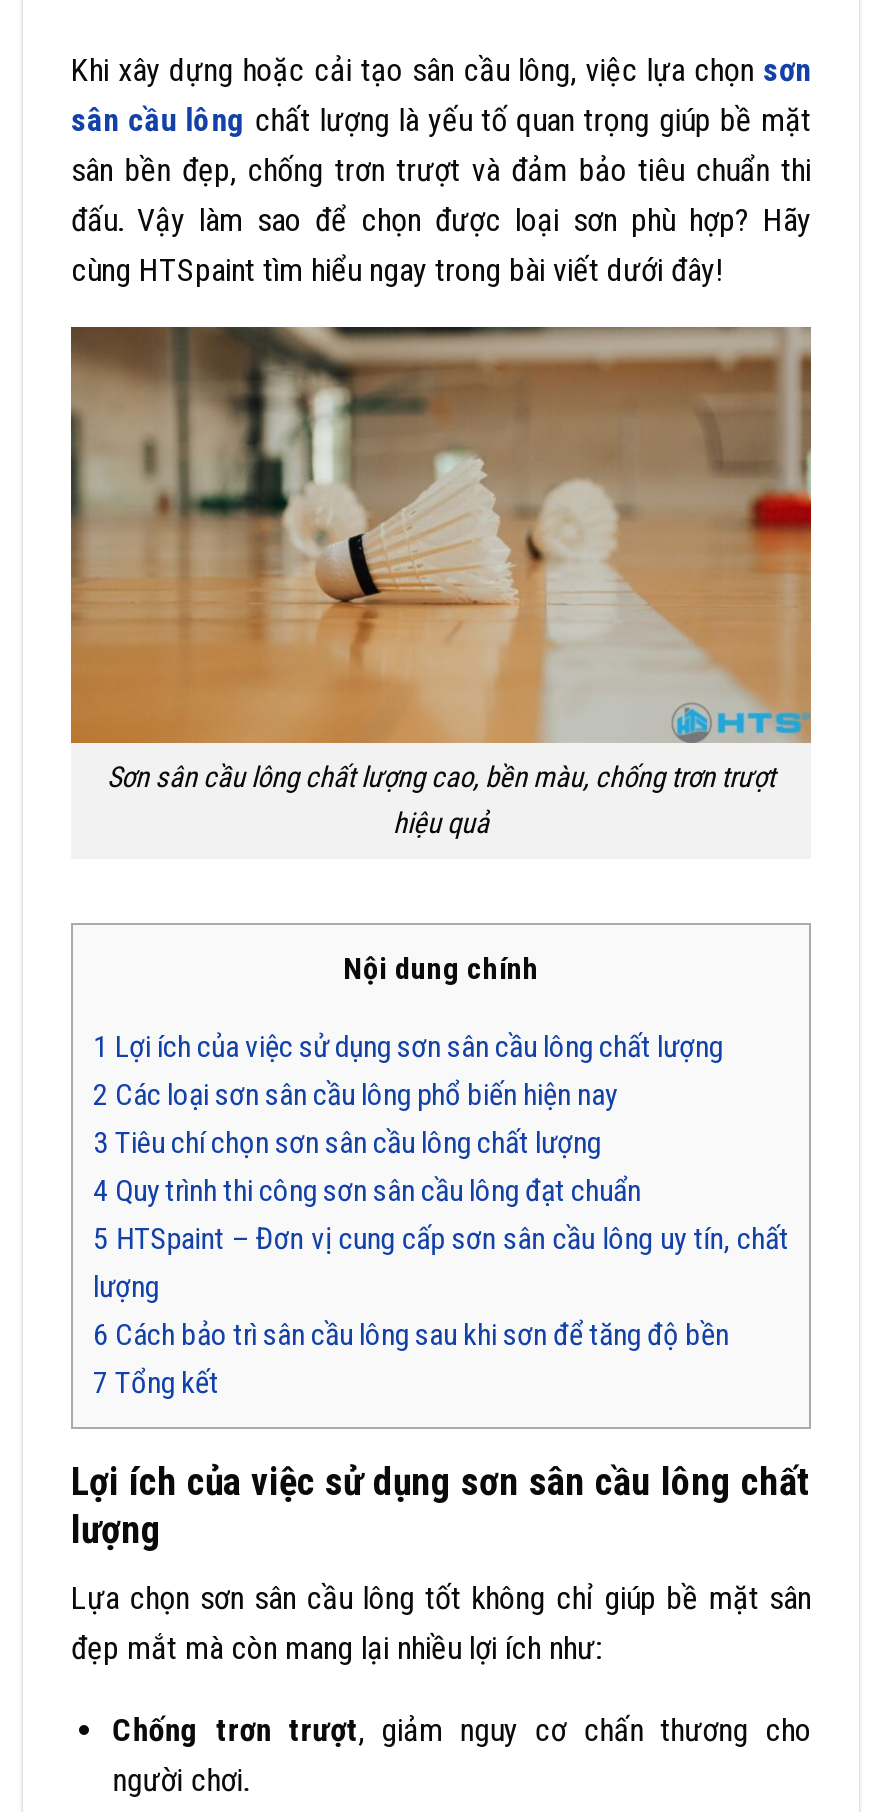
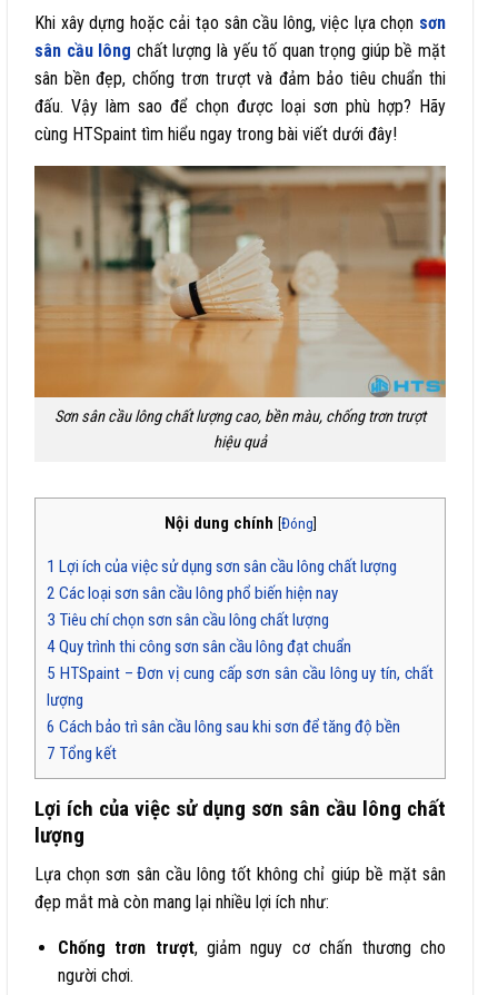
- Nội dung chính
+ Nội dung chính [Đóng]
